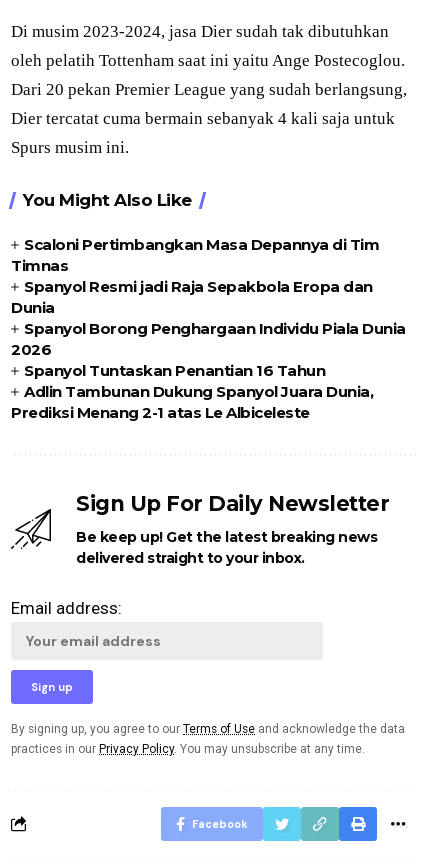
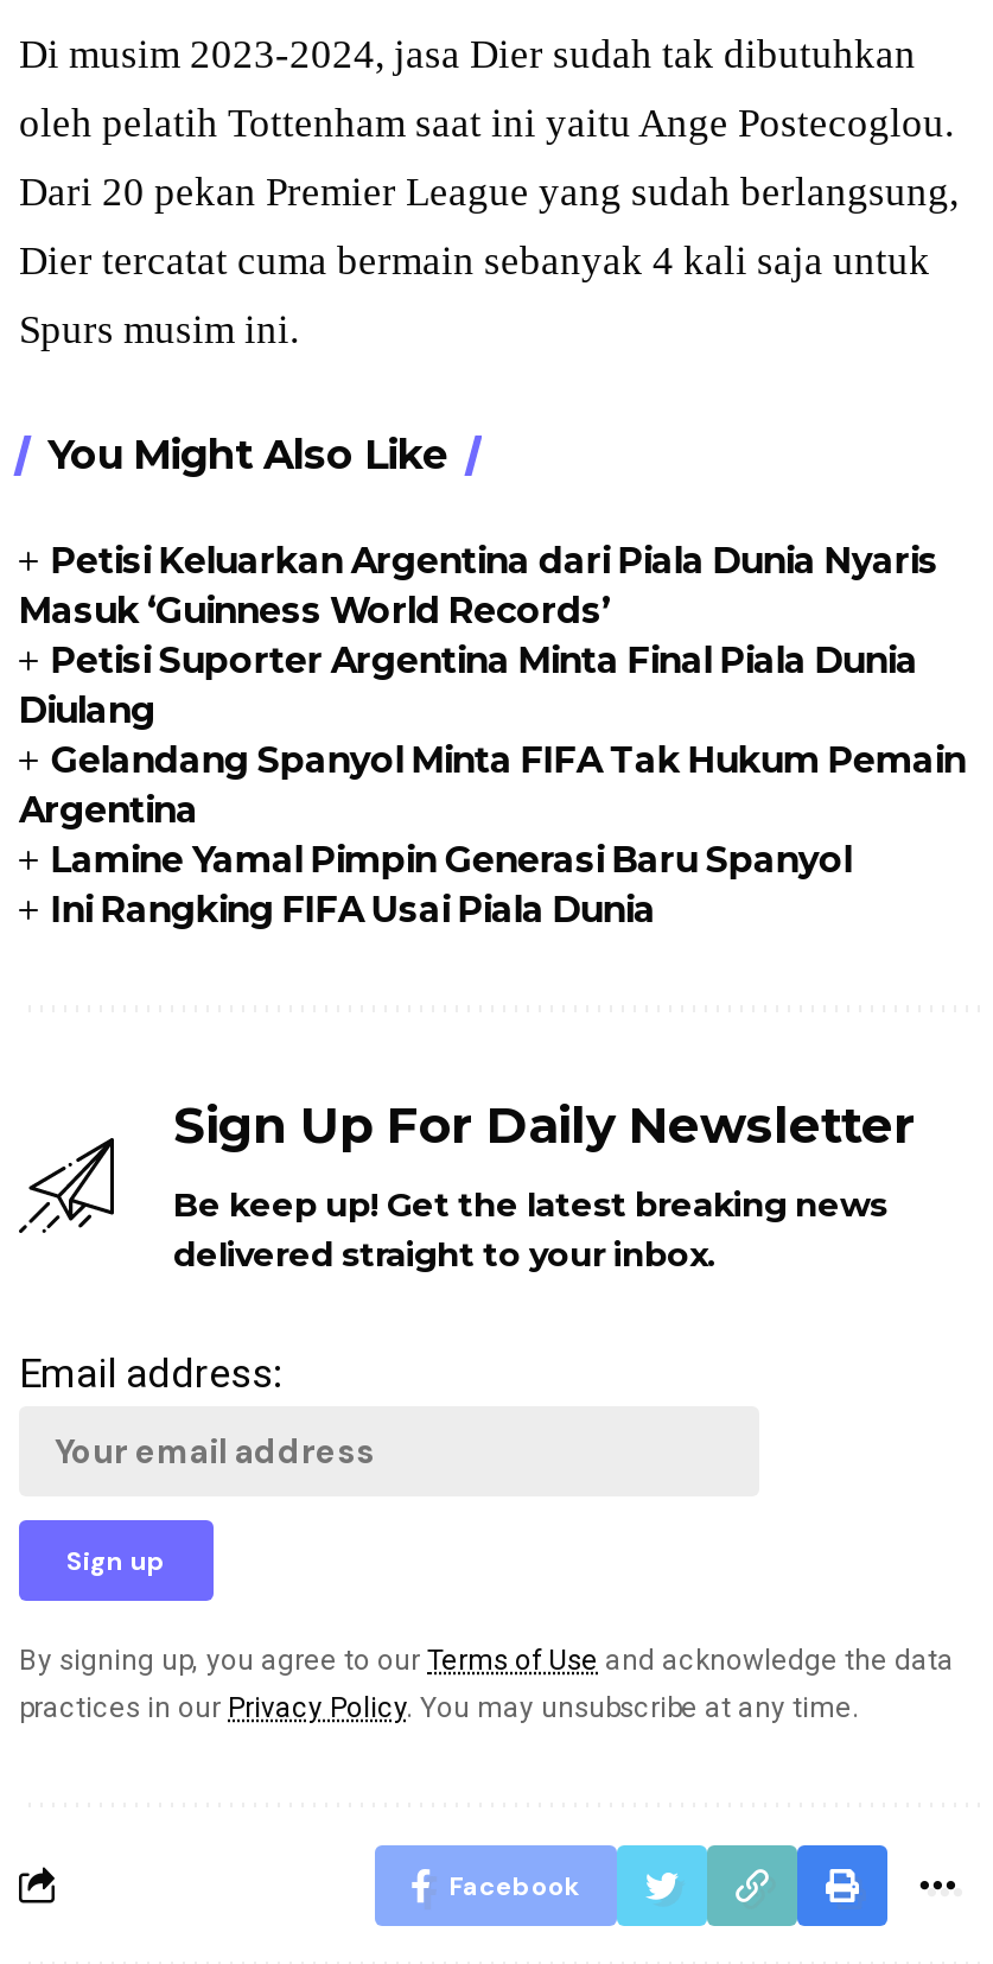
- Scaloni Pertimbangkan Masa Depannya di Tim
- Timnas
- Spanyol Resmi jadi Raja Sepakbola Eropa dan
- Dunia
- Spanyol Borong Penghargaan Individu Piala Dunia
- 2026
- Spanyol Tuntaskan Penantian 16 Tahun
- Adlin Tambunan Dukung Spanyol Juara Dunia,
- Prediksi Menang 2-1 atas Le Albiceleste
+ Petisi Keluarkan Argentina dari Piala Dunia Nyaris
+ Masuk ‘Guinness World Records’
+ Petisi Suporter Argentina Minta Final Piala Dunia
+ Diulang
+ Gelandang Spanyol Minta FIFA Tak Hukum Pemain
+ Argentina
+ Lamine Yamal Pimpin Generasi Baru Spanyol
+ Ini Rangking FIFA Usai Piala Dunia
